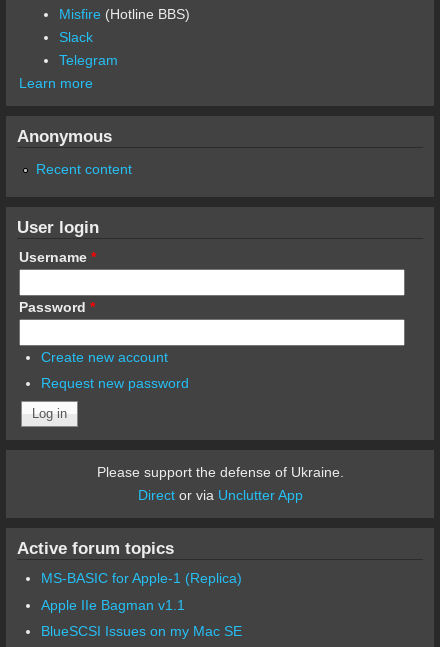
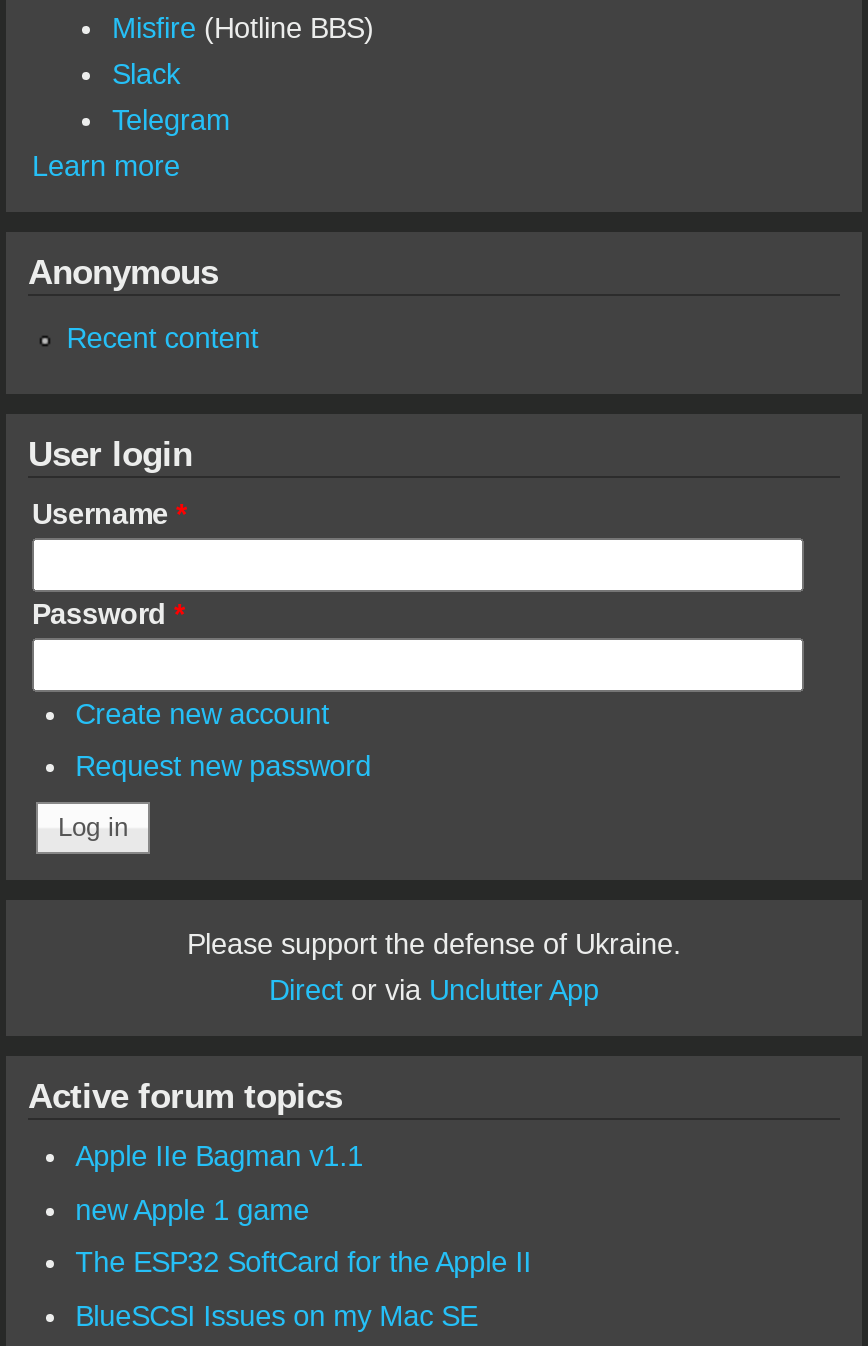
- MS-BASIC for Apple-1 (Replica)

moved up: Apple IIe Bagman v1.1

+ new Apple 1 game
+ The ESP32 SoftCard for the Apple II
